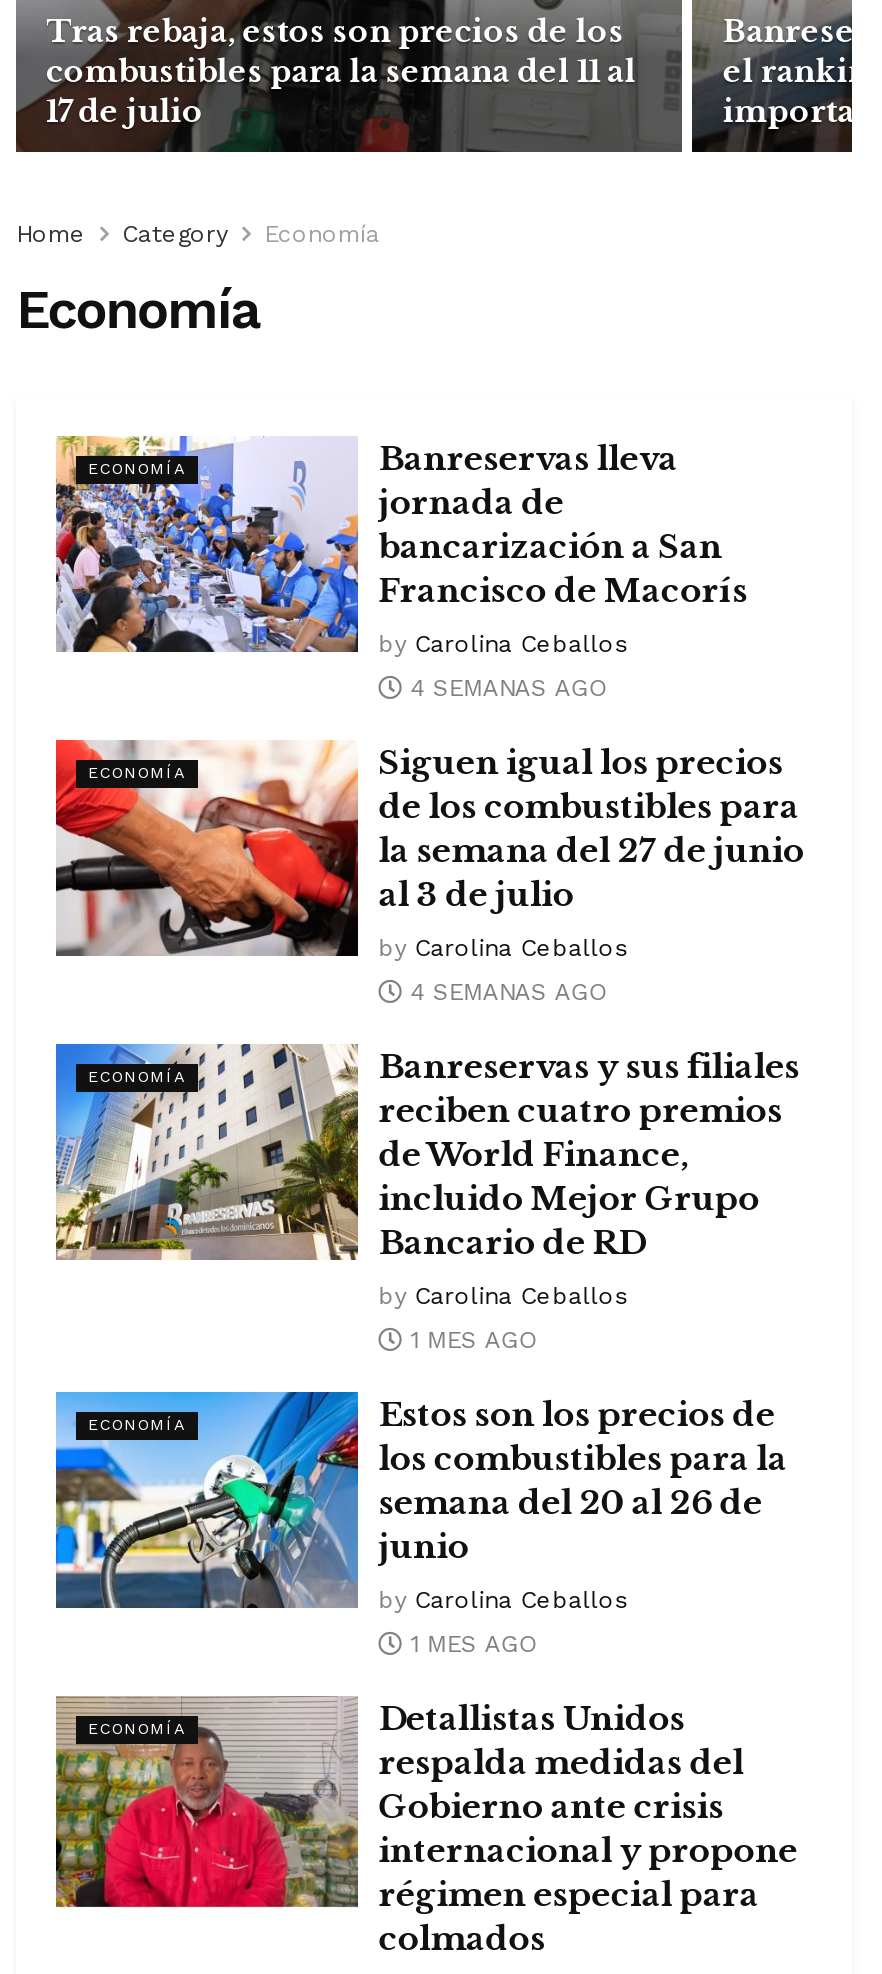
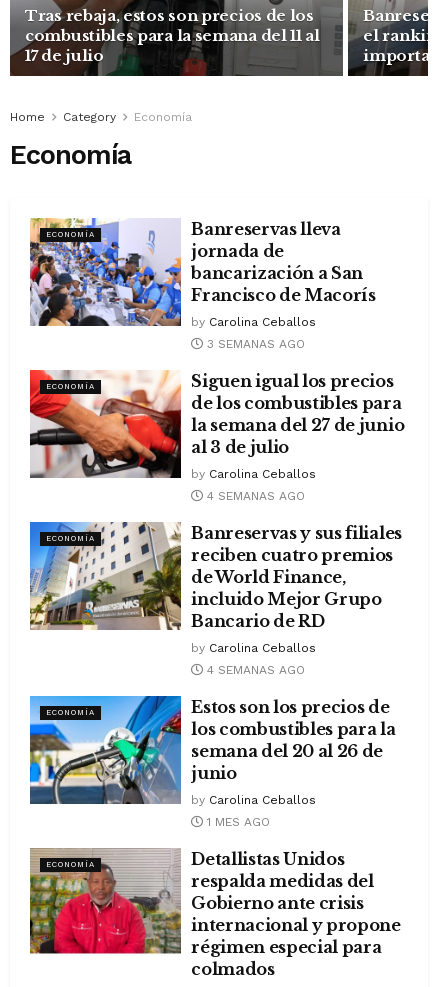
- 4 SEMANAS AGO
+ 3 SEMANAS AGO

- 1 MES AGO
+ 4 SEMANAS AGO
